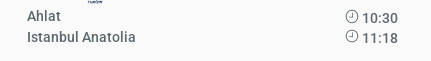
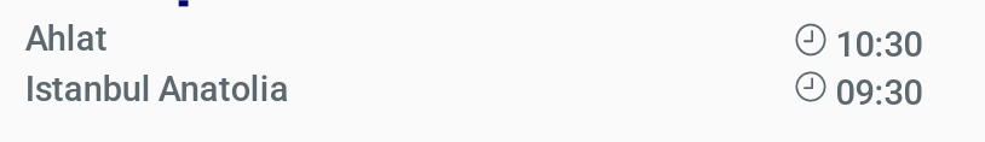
- 11:18
+ 09:30
